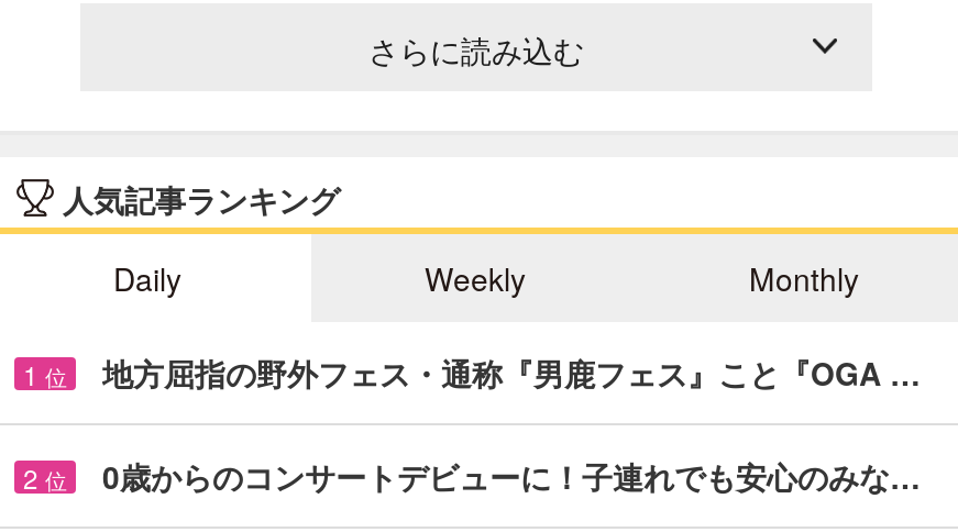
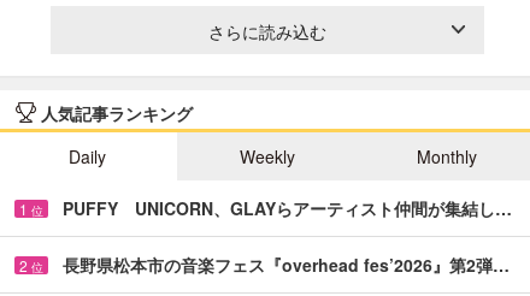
- 地方屈指の野外フェス・通称『男鹿フェス』こと『OGA …
+ PUFFY UNICORN、GLAYらアーティスト仲間が集結し…

- 0歳からのコンサートデビューに！子連れでも安心のみな…
+ 長野県松本市の音楽フェス『overhead fes’2026』第2弾…
